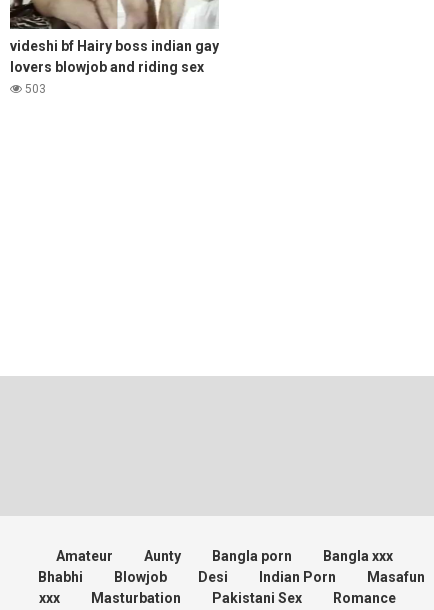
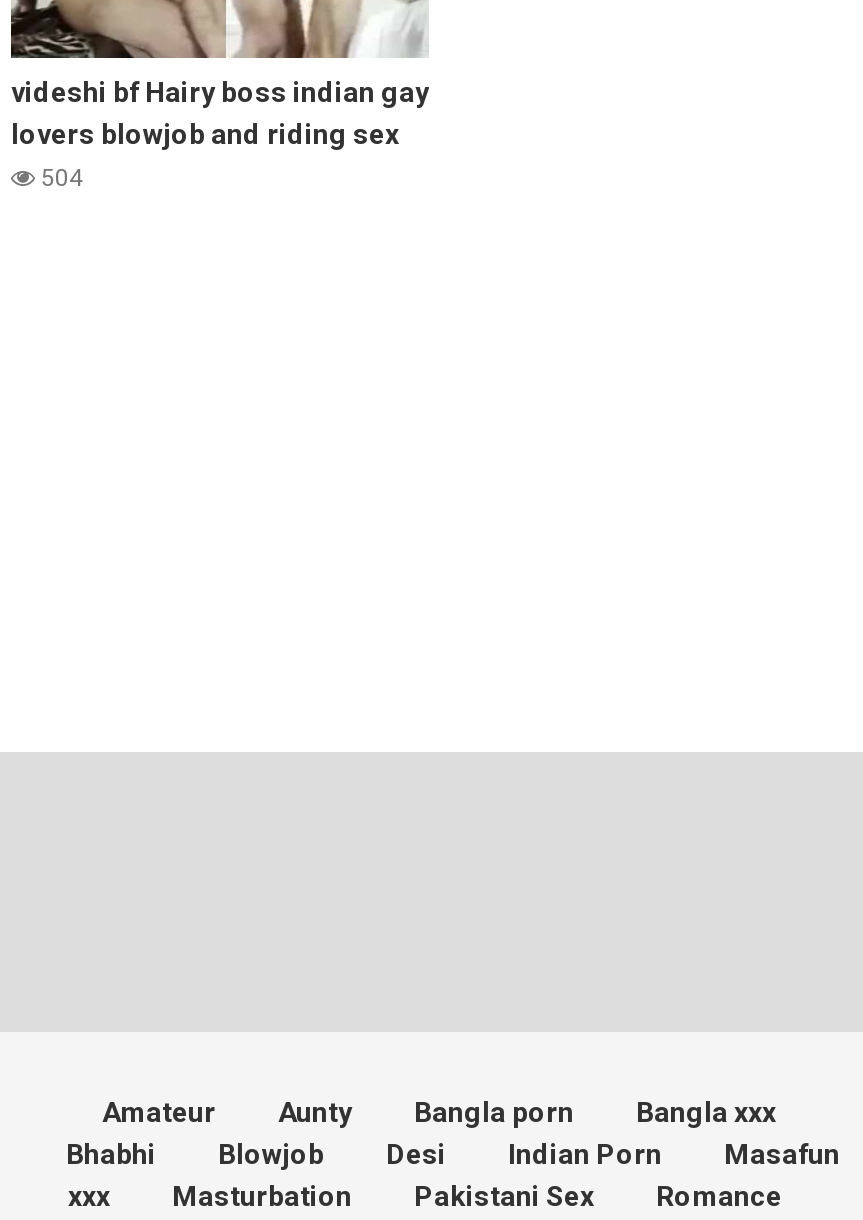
- 503
+ 504
